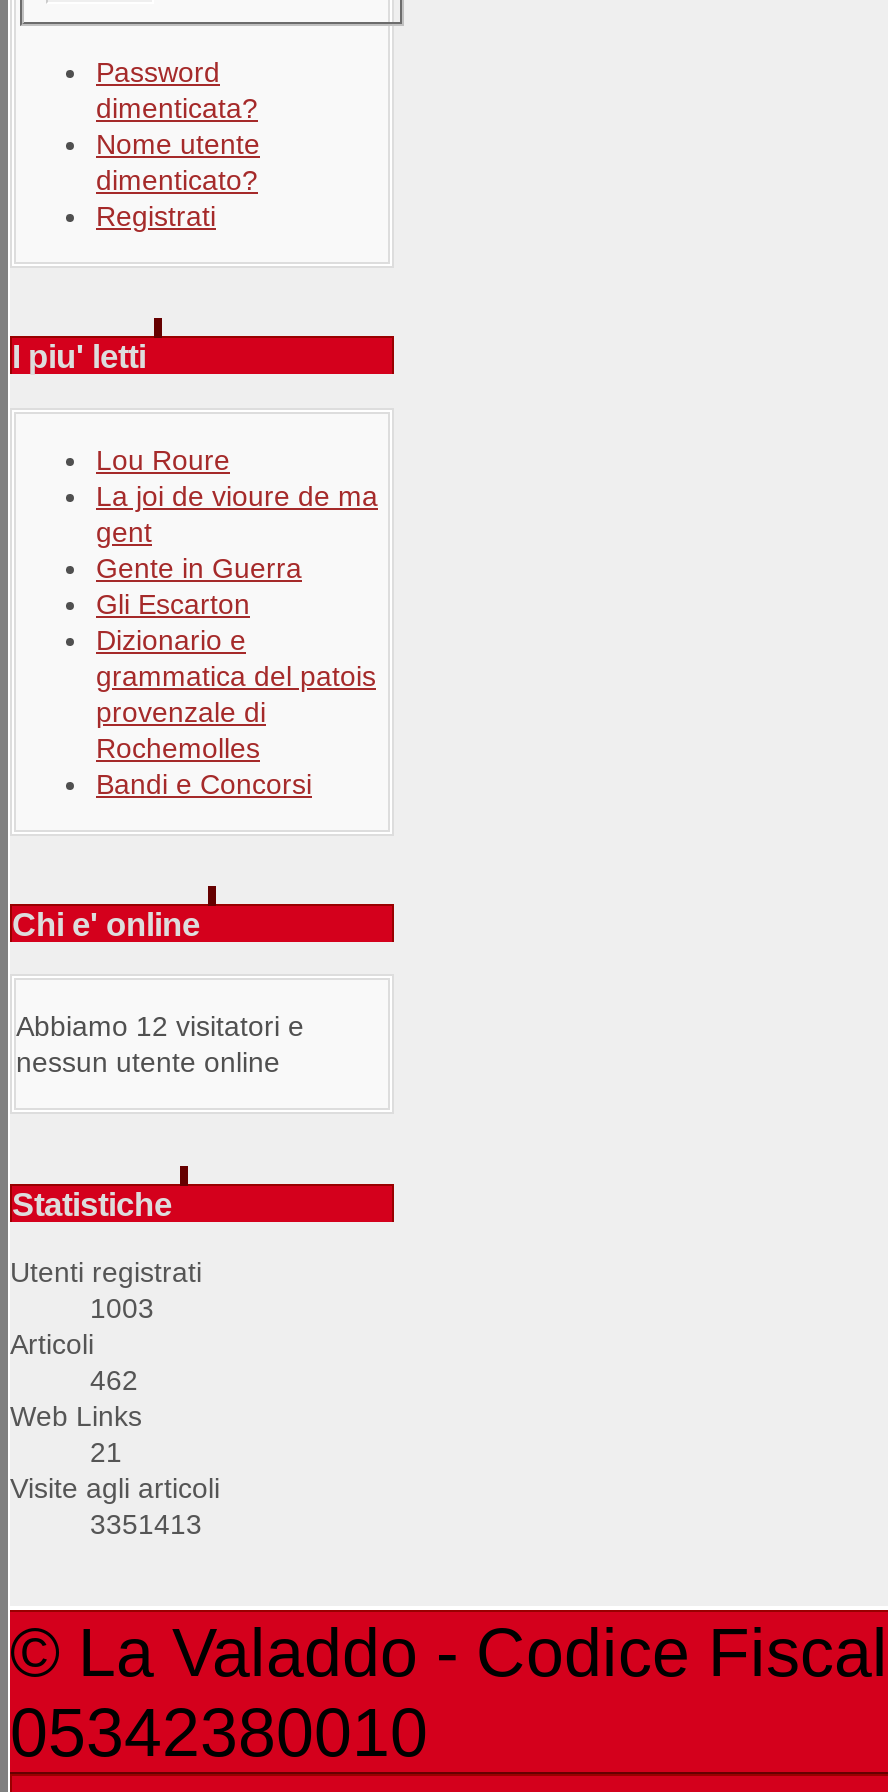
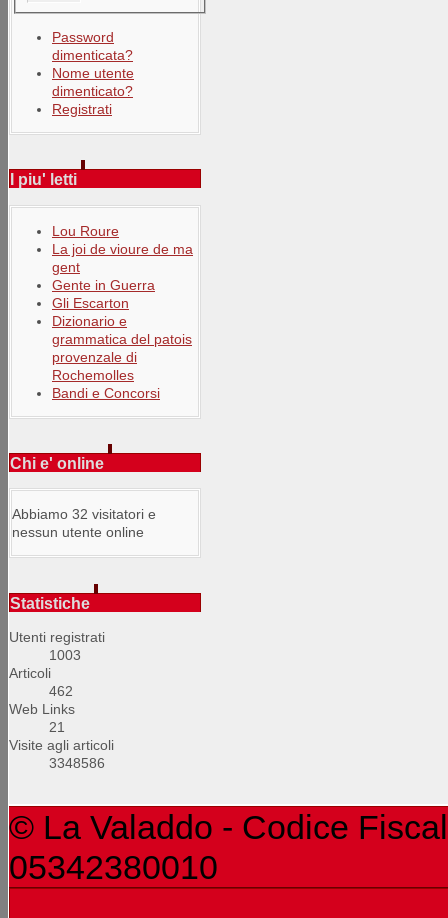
- Abbiamo 12 visitatori e
+ Abbiamo 32 visitatori e

- 3351413
+ 3348586
